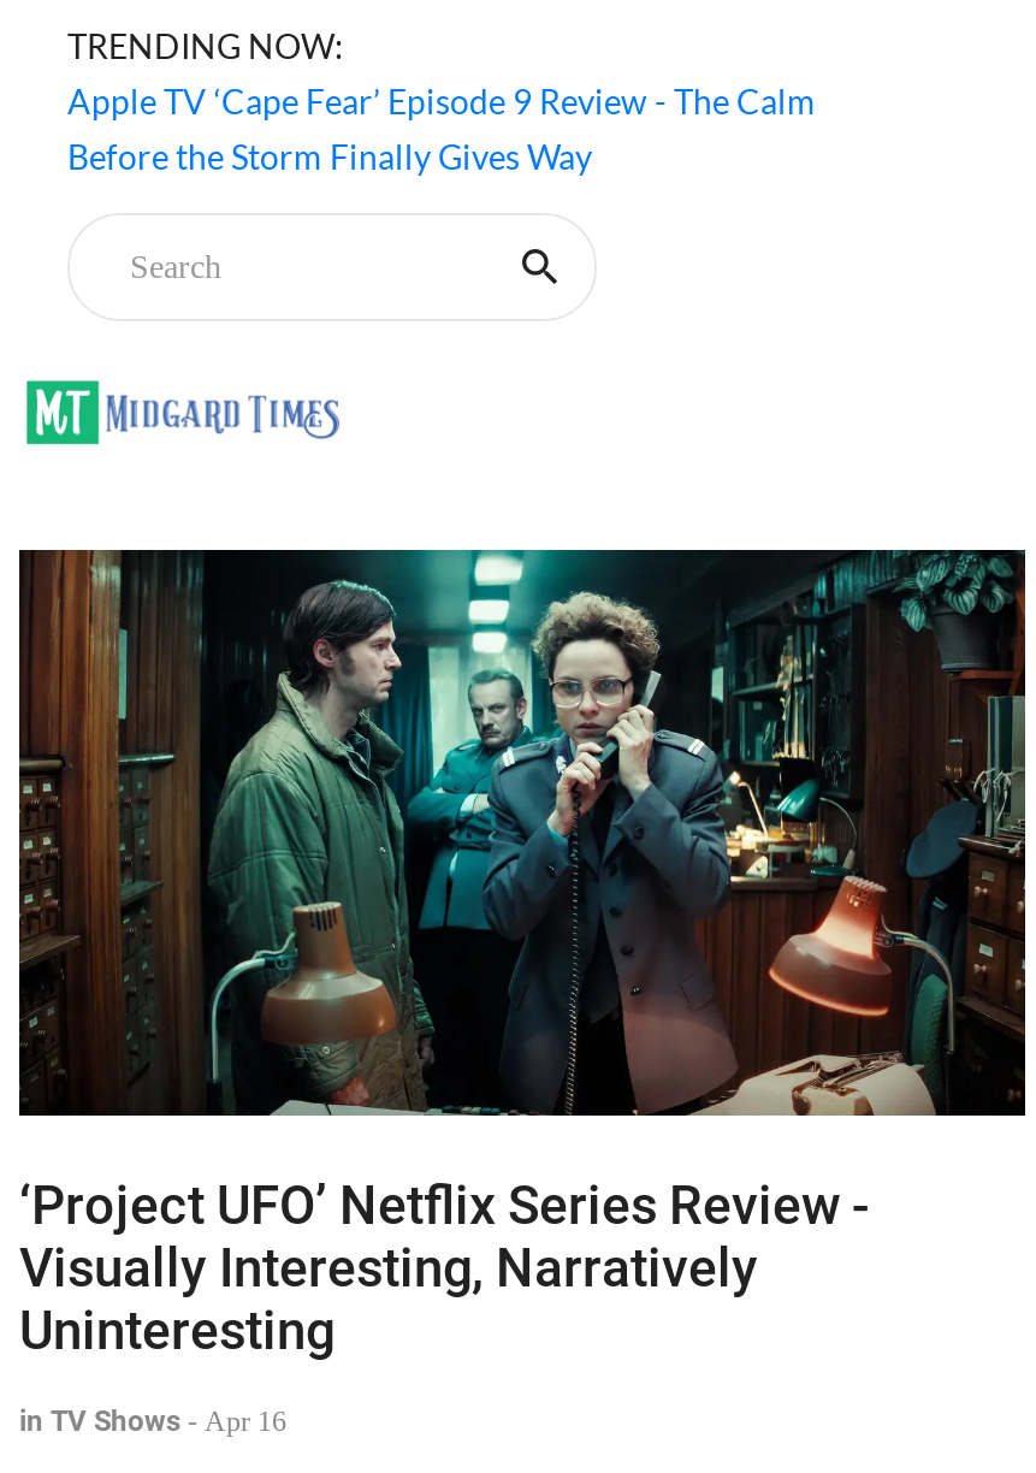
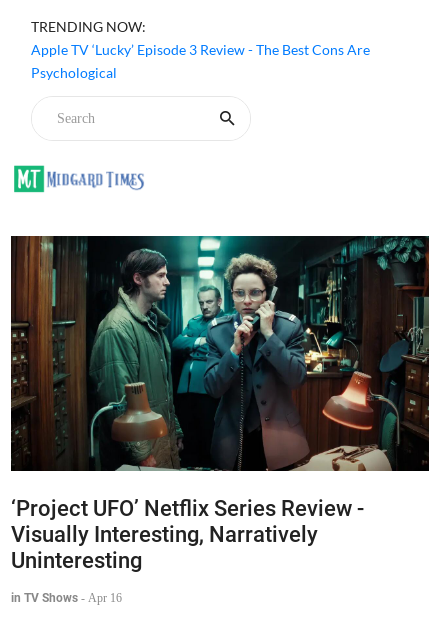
- Apple TV ‘Cape Fear’ Episode 9 Review - The Calm
- Before the Storm Finally Gives Way
+ Apple TV ‘Lucky’ Episode 3 Review - The Best Cons Are
+ Psychological
